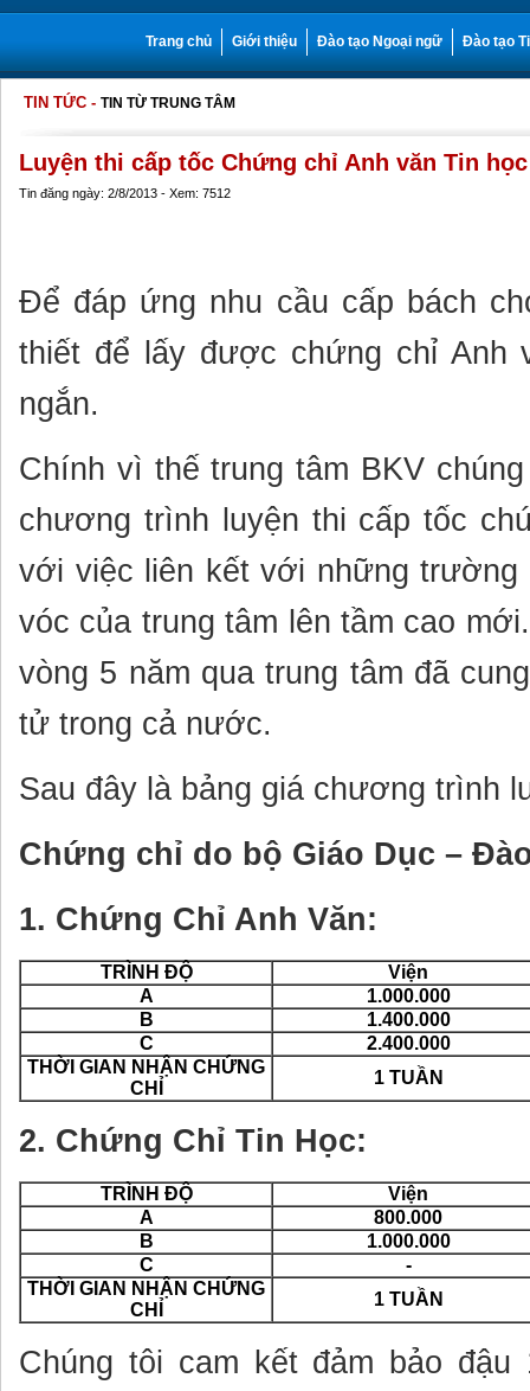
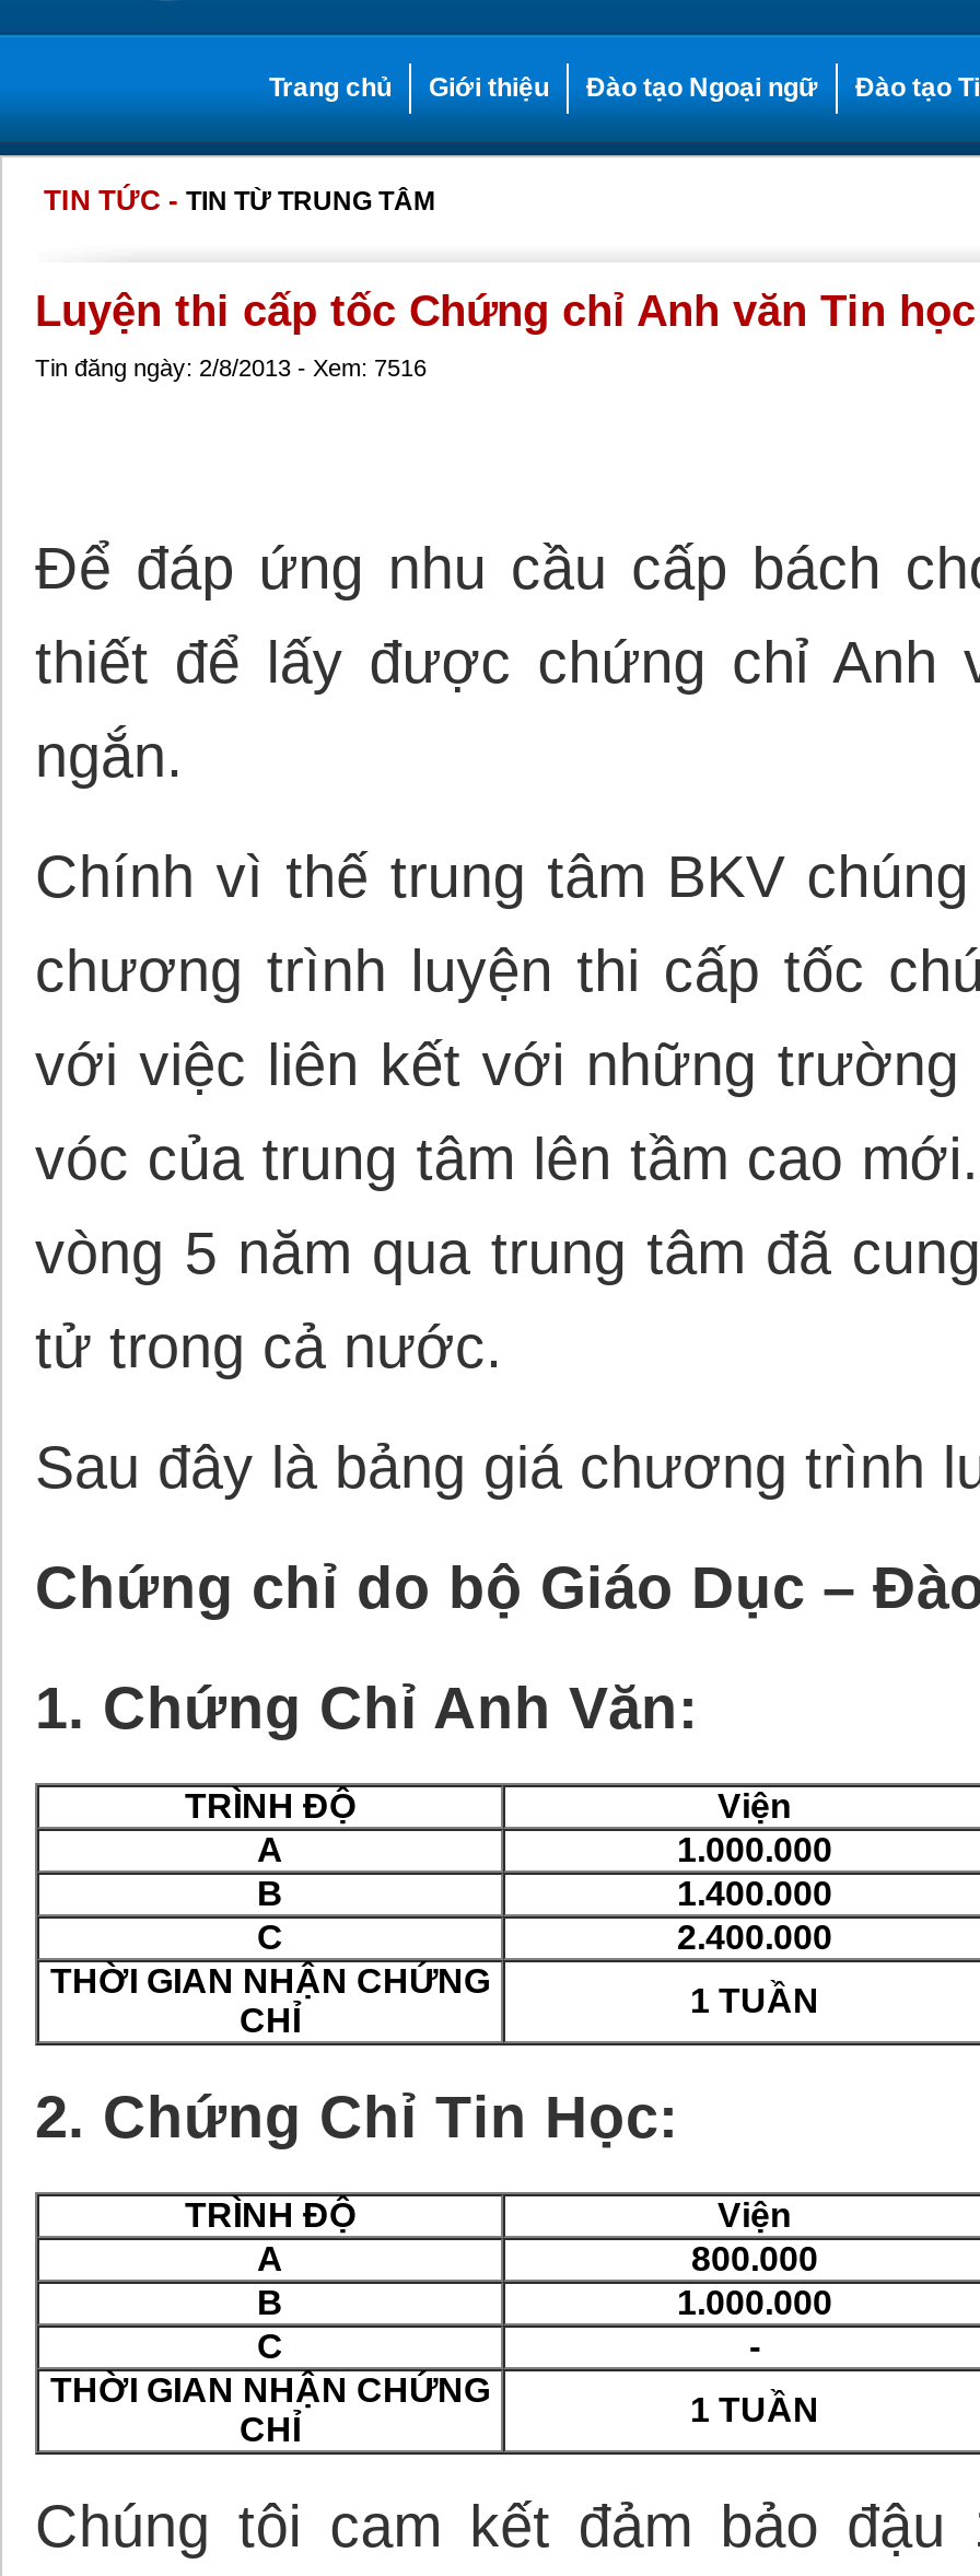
- Tin đăng ngày: 2/8/2013 - Xem: 7512
+ Tin đăng ngày: 2/8/2013 - Xem: 7516
